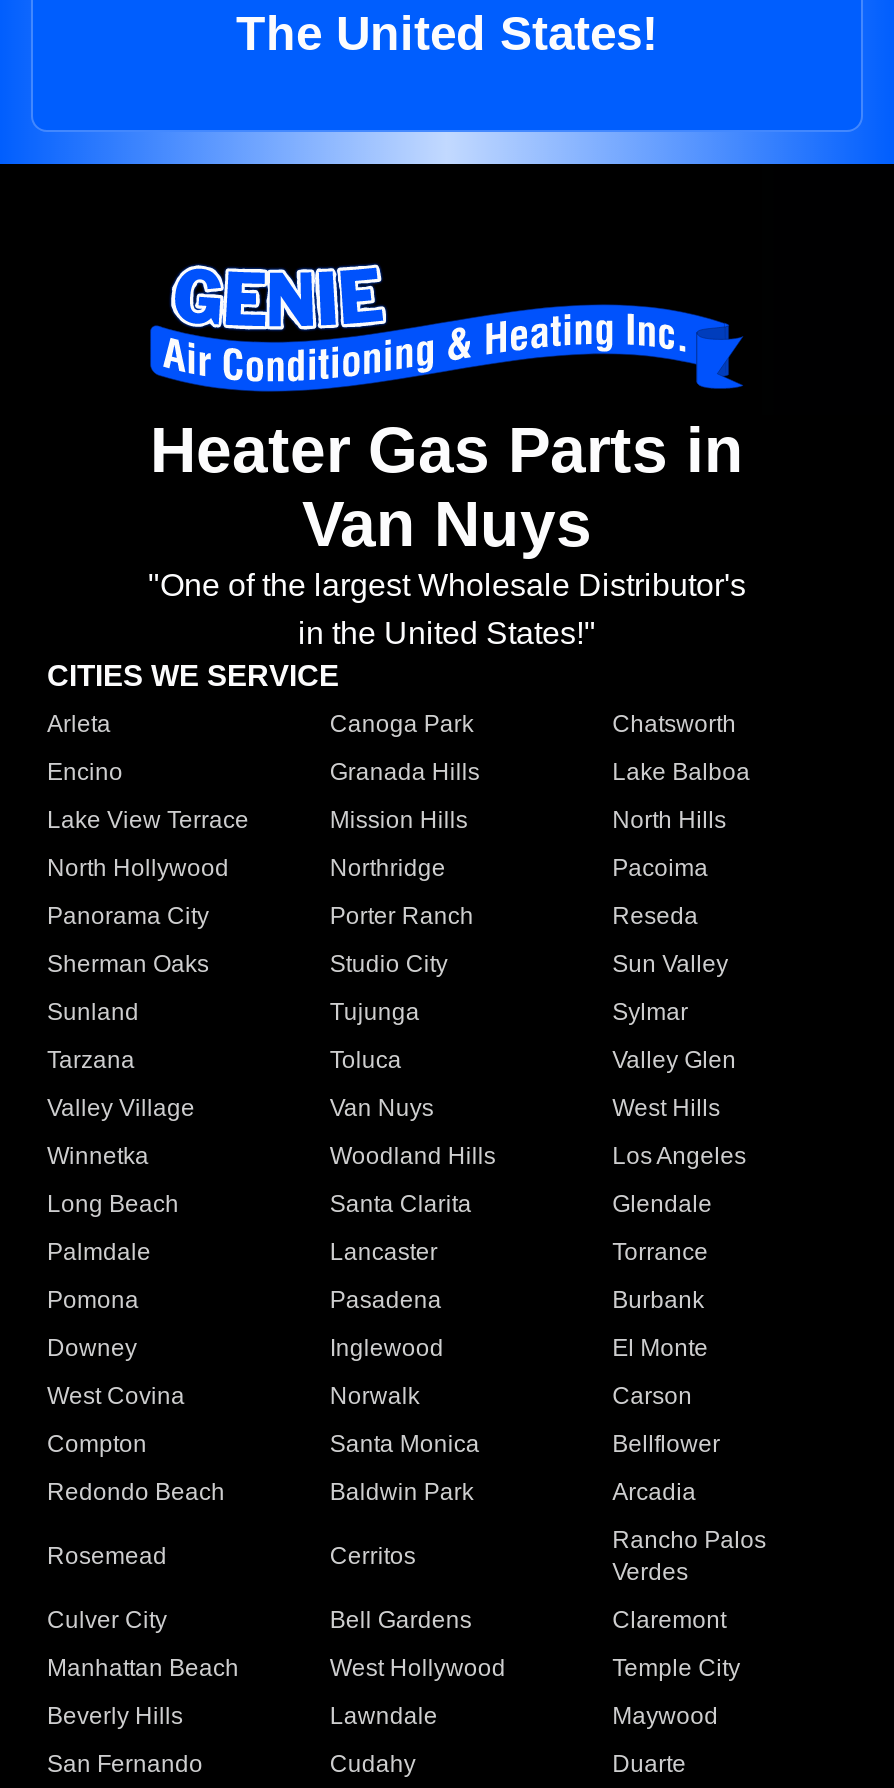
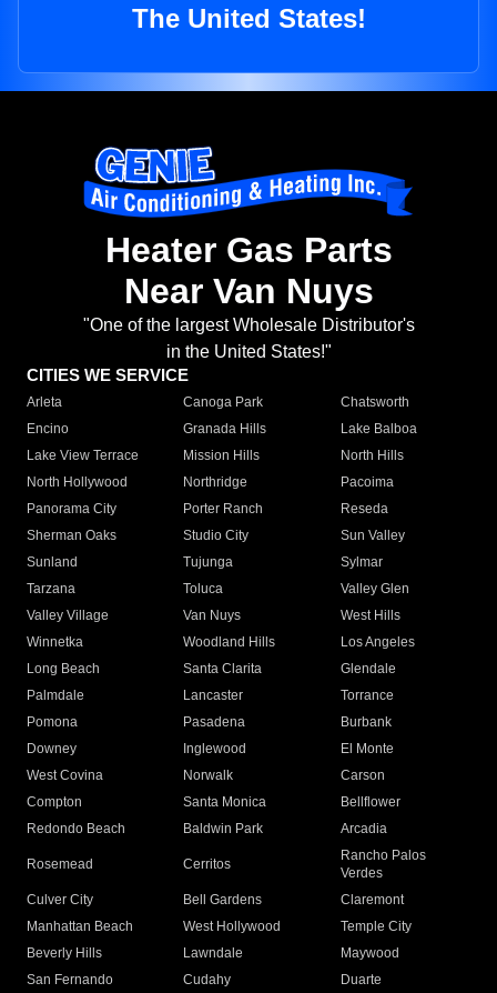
- Heater Gas Parts in
- Van Nuys
+ Heater Gas Parts
+ Near Van Nuys
